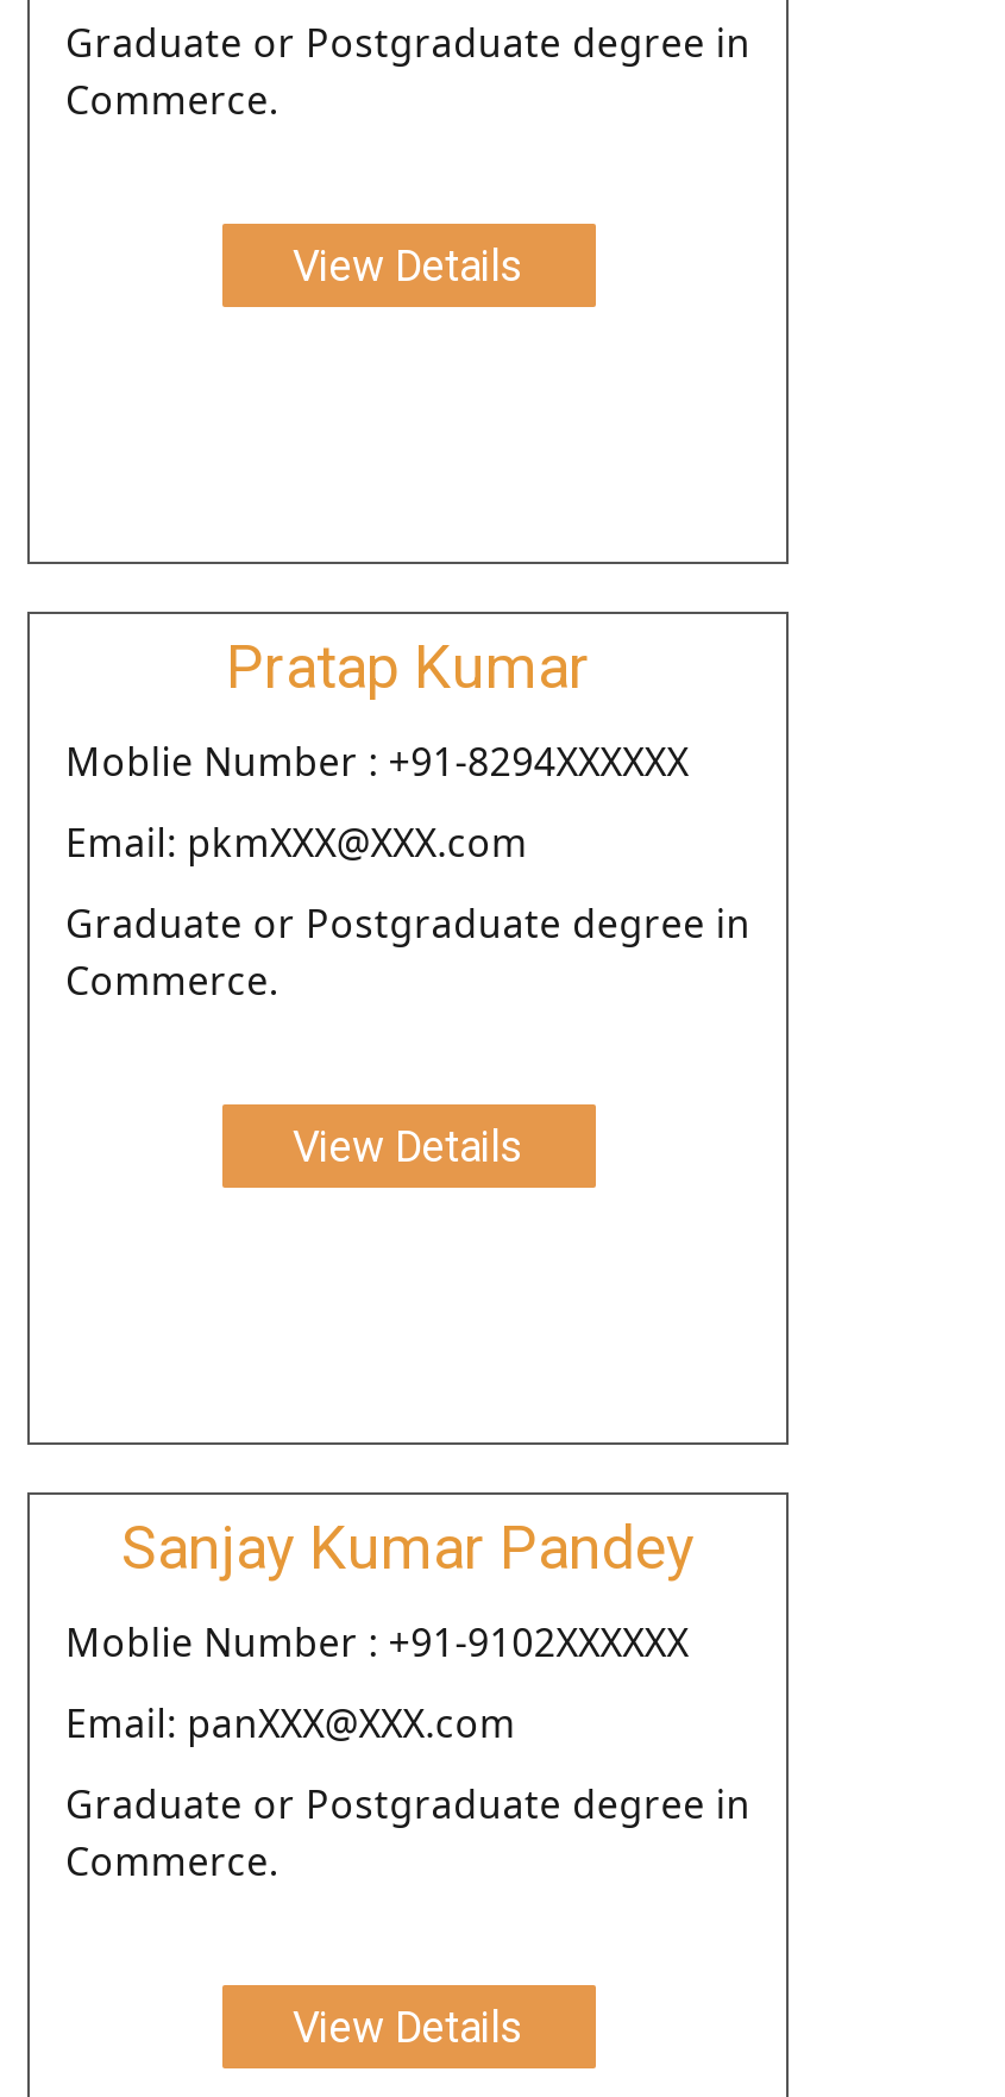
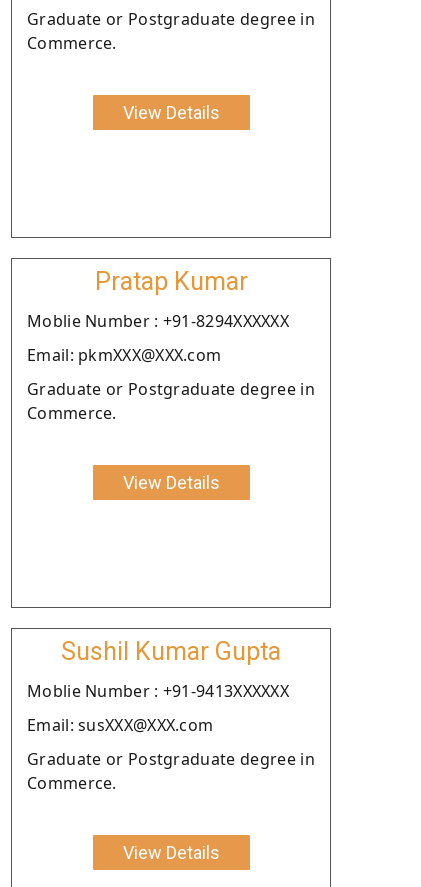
- Sanjay Kumar Pandey
+ Sushil Kumar Gupta

- Moblie Number : +91-9102XXXXXX
+ Moblie Number : +91-9413XXXXXX

- Email: panXXX@XXX.com
+ Email: susXXX@XXX.com
